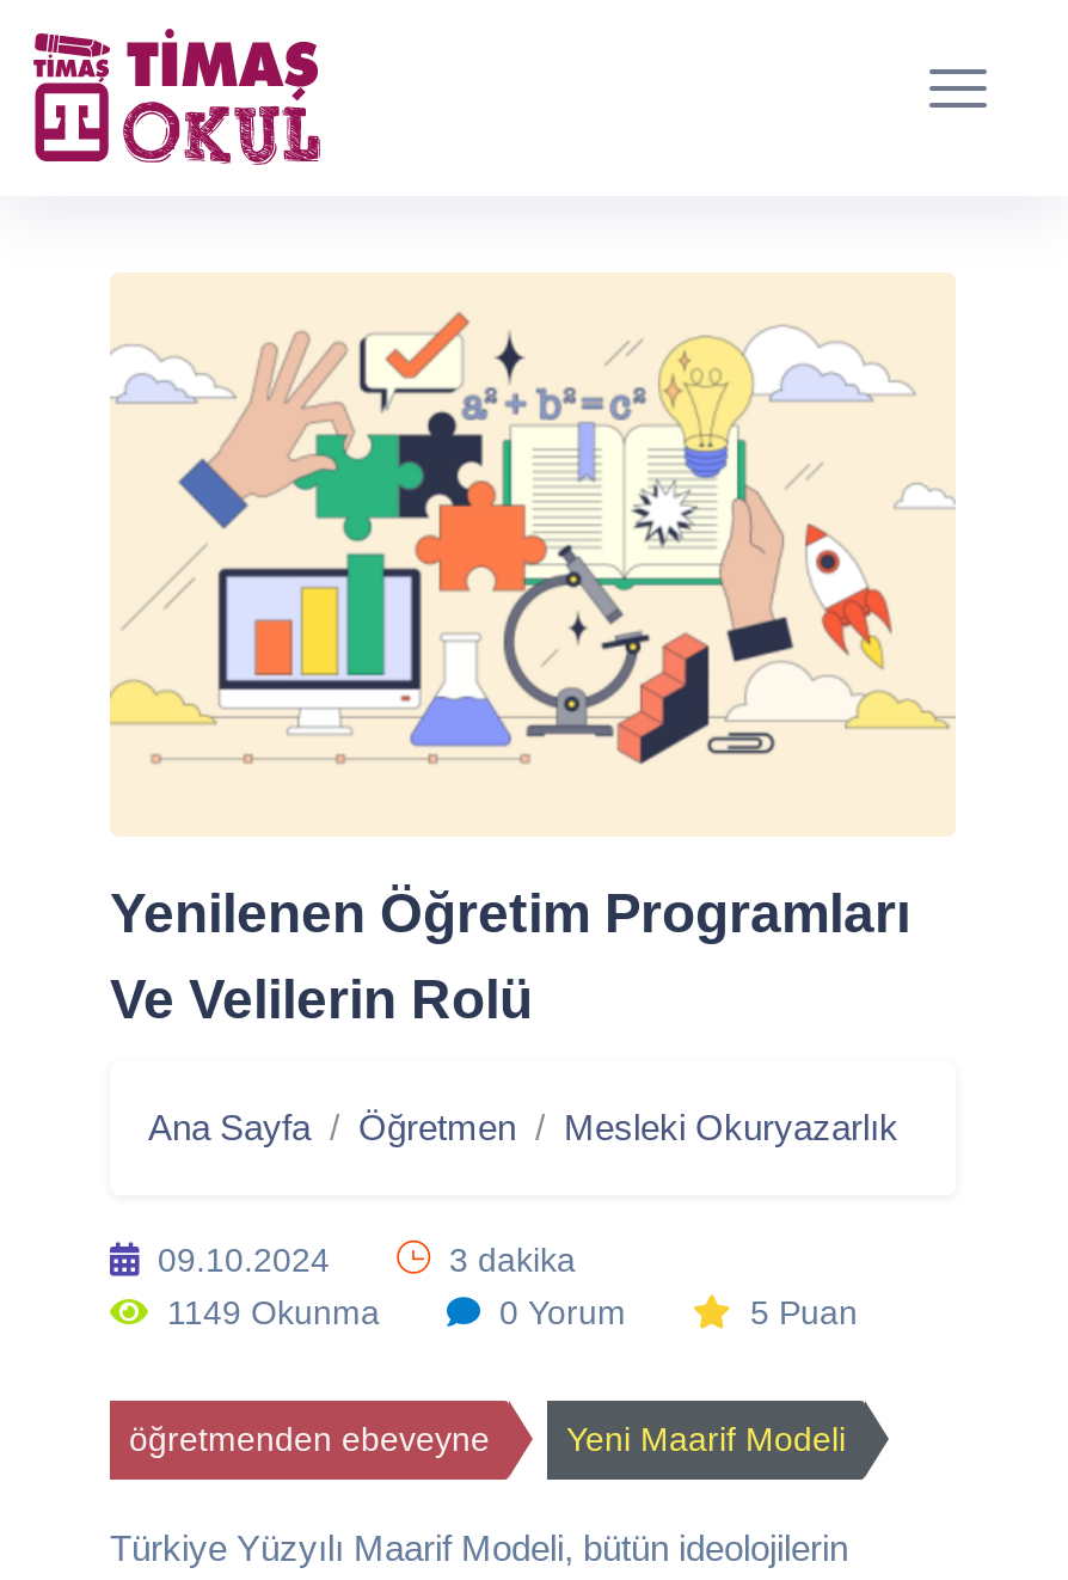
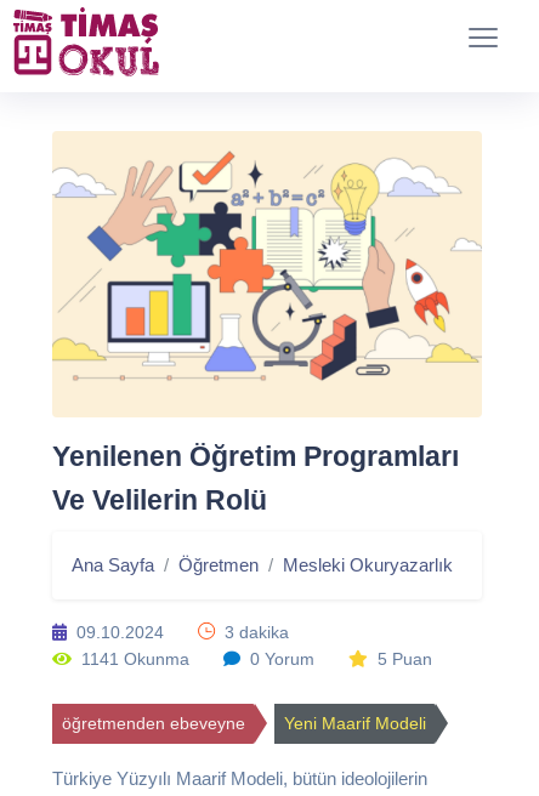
- 1149 Okunma
+ 1141 Okunma
